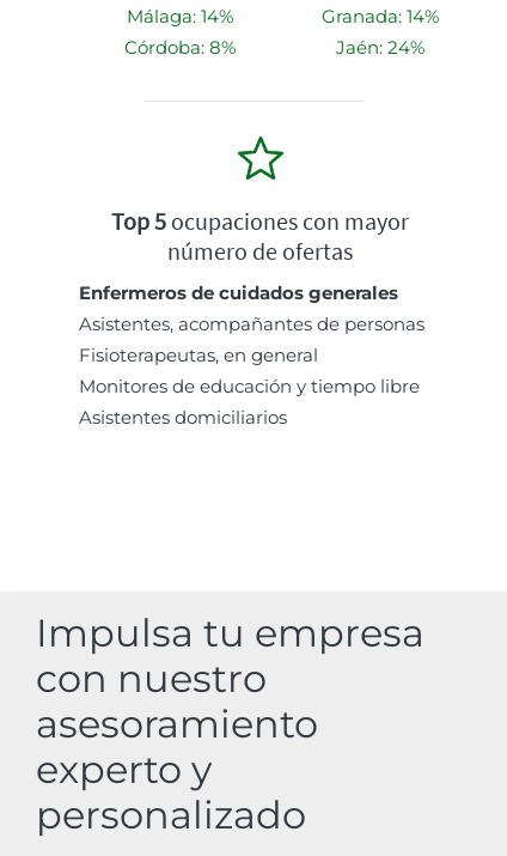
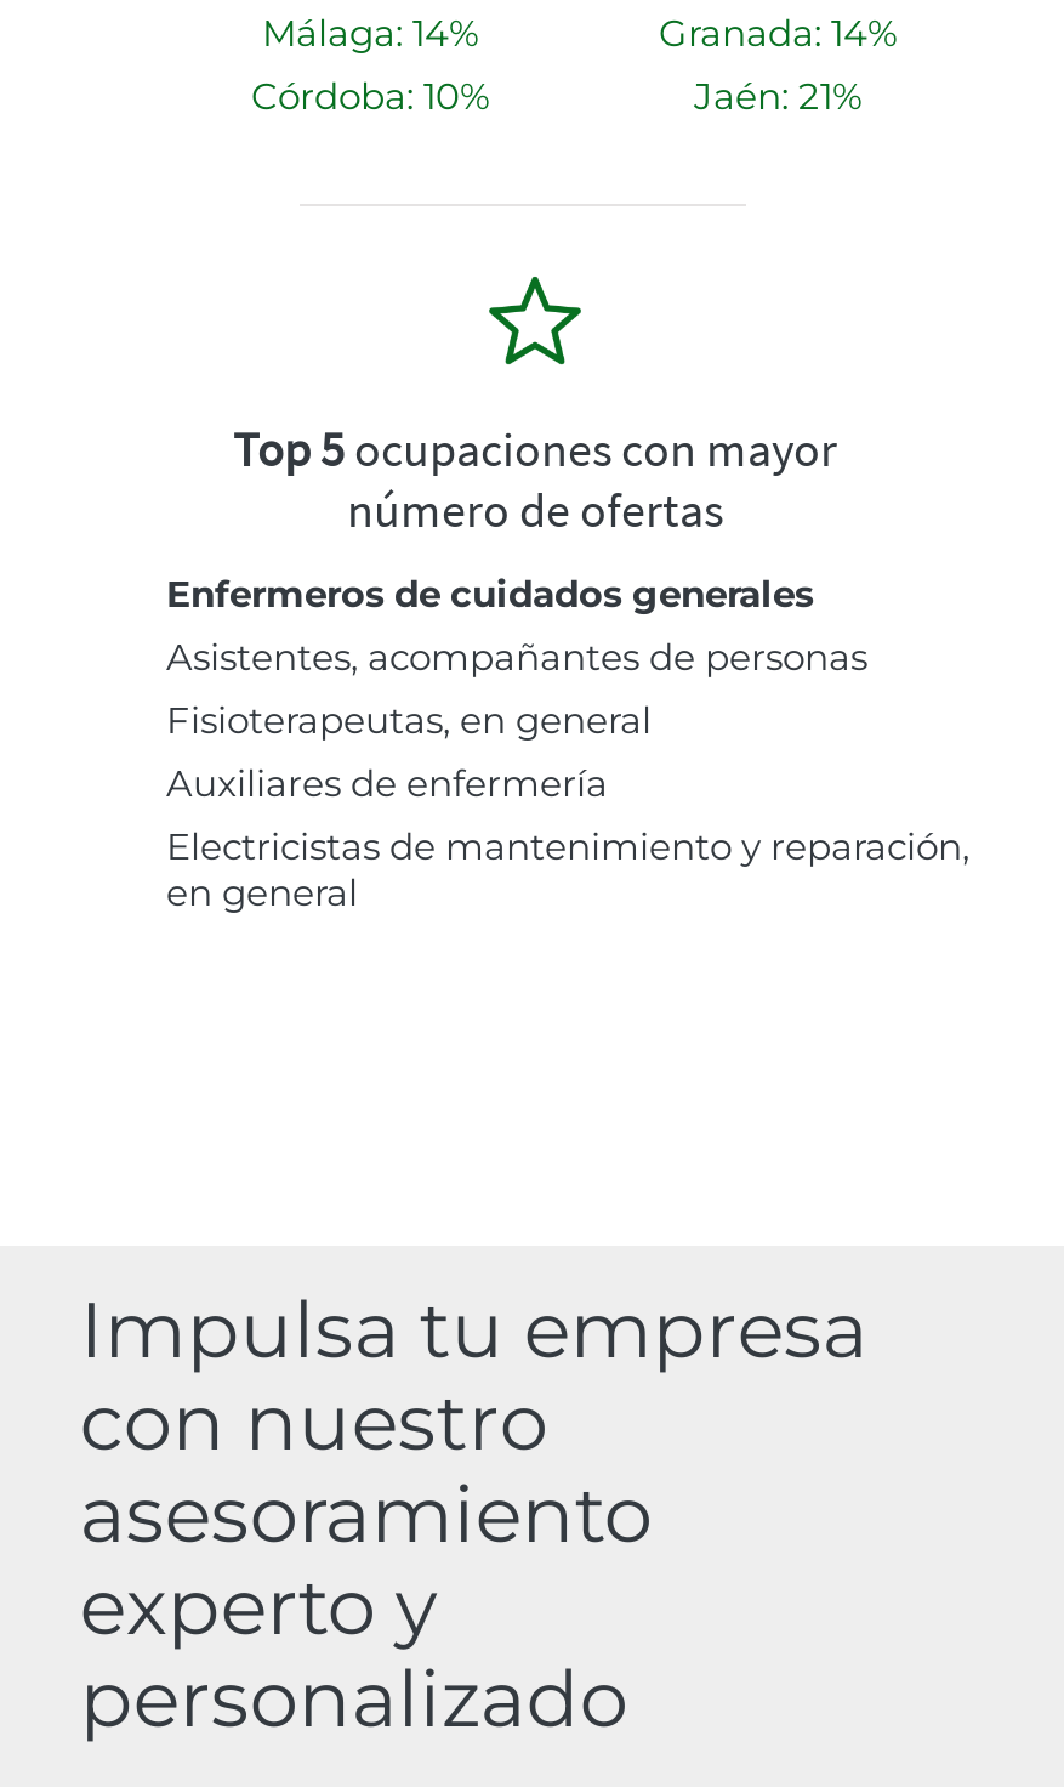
- Córdoba: 8%
+ Córdoba: 10%

- Jaén: 24%
+ Jaén: 21%

- Monitores de educación y tiempo libre
- Asistentes domiciliarios
+ Auxiliares de enfermería
+ Electricistas de mantenimiento y reparación,
+ en general
